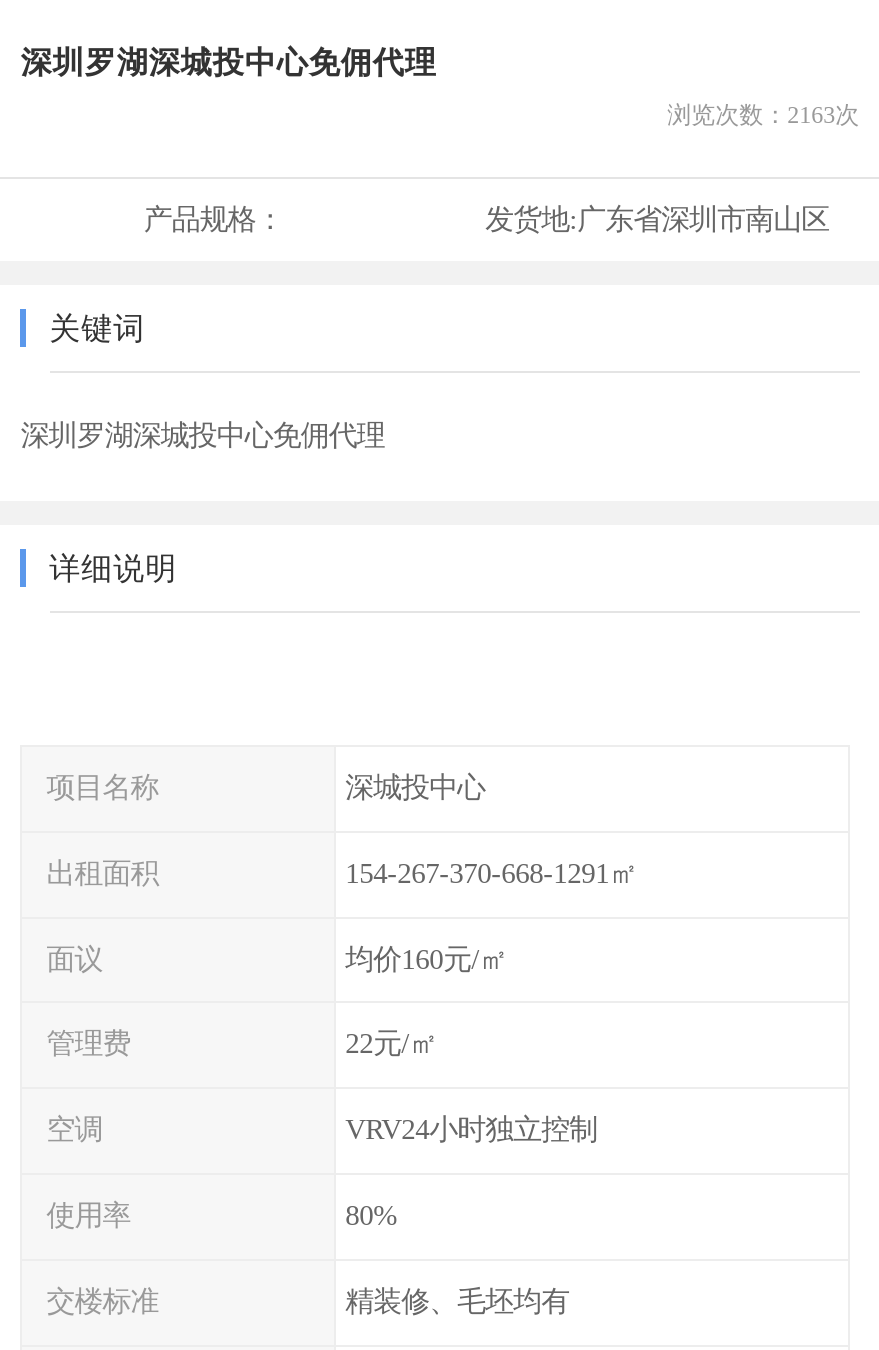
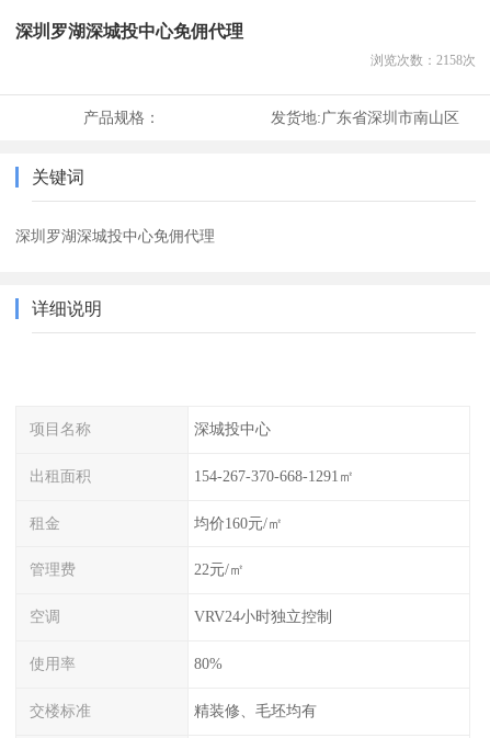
- 浏览次数：2163次
+ 浏览次数：2158次

- 面议
+ 租金
